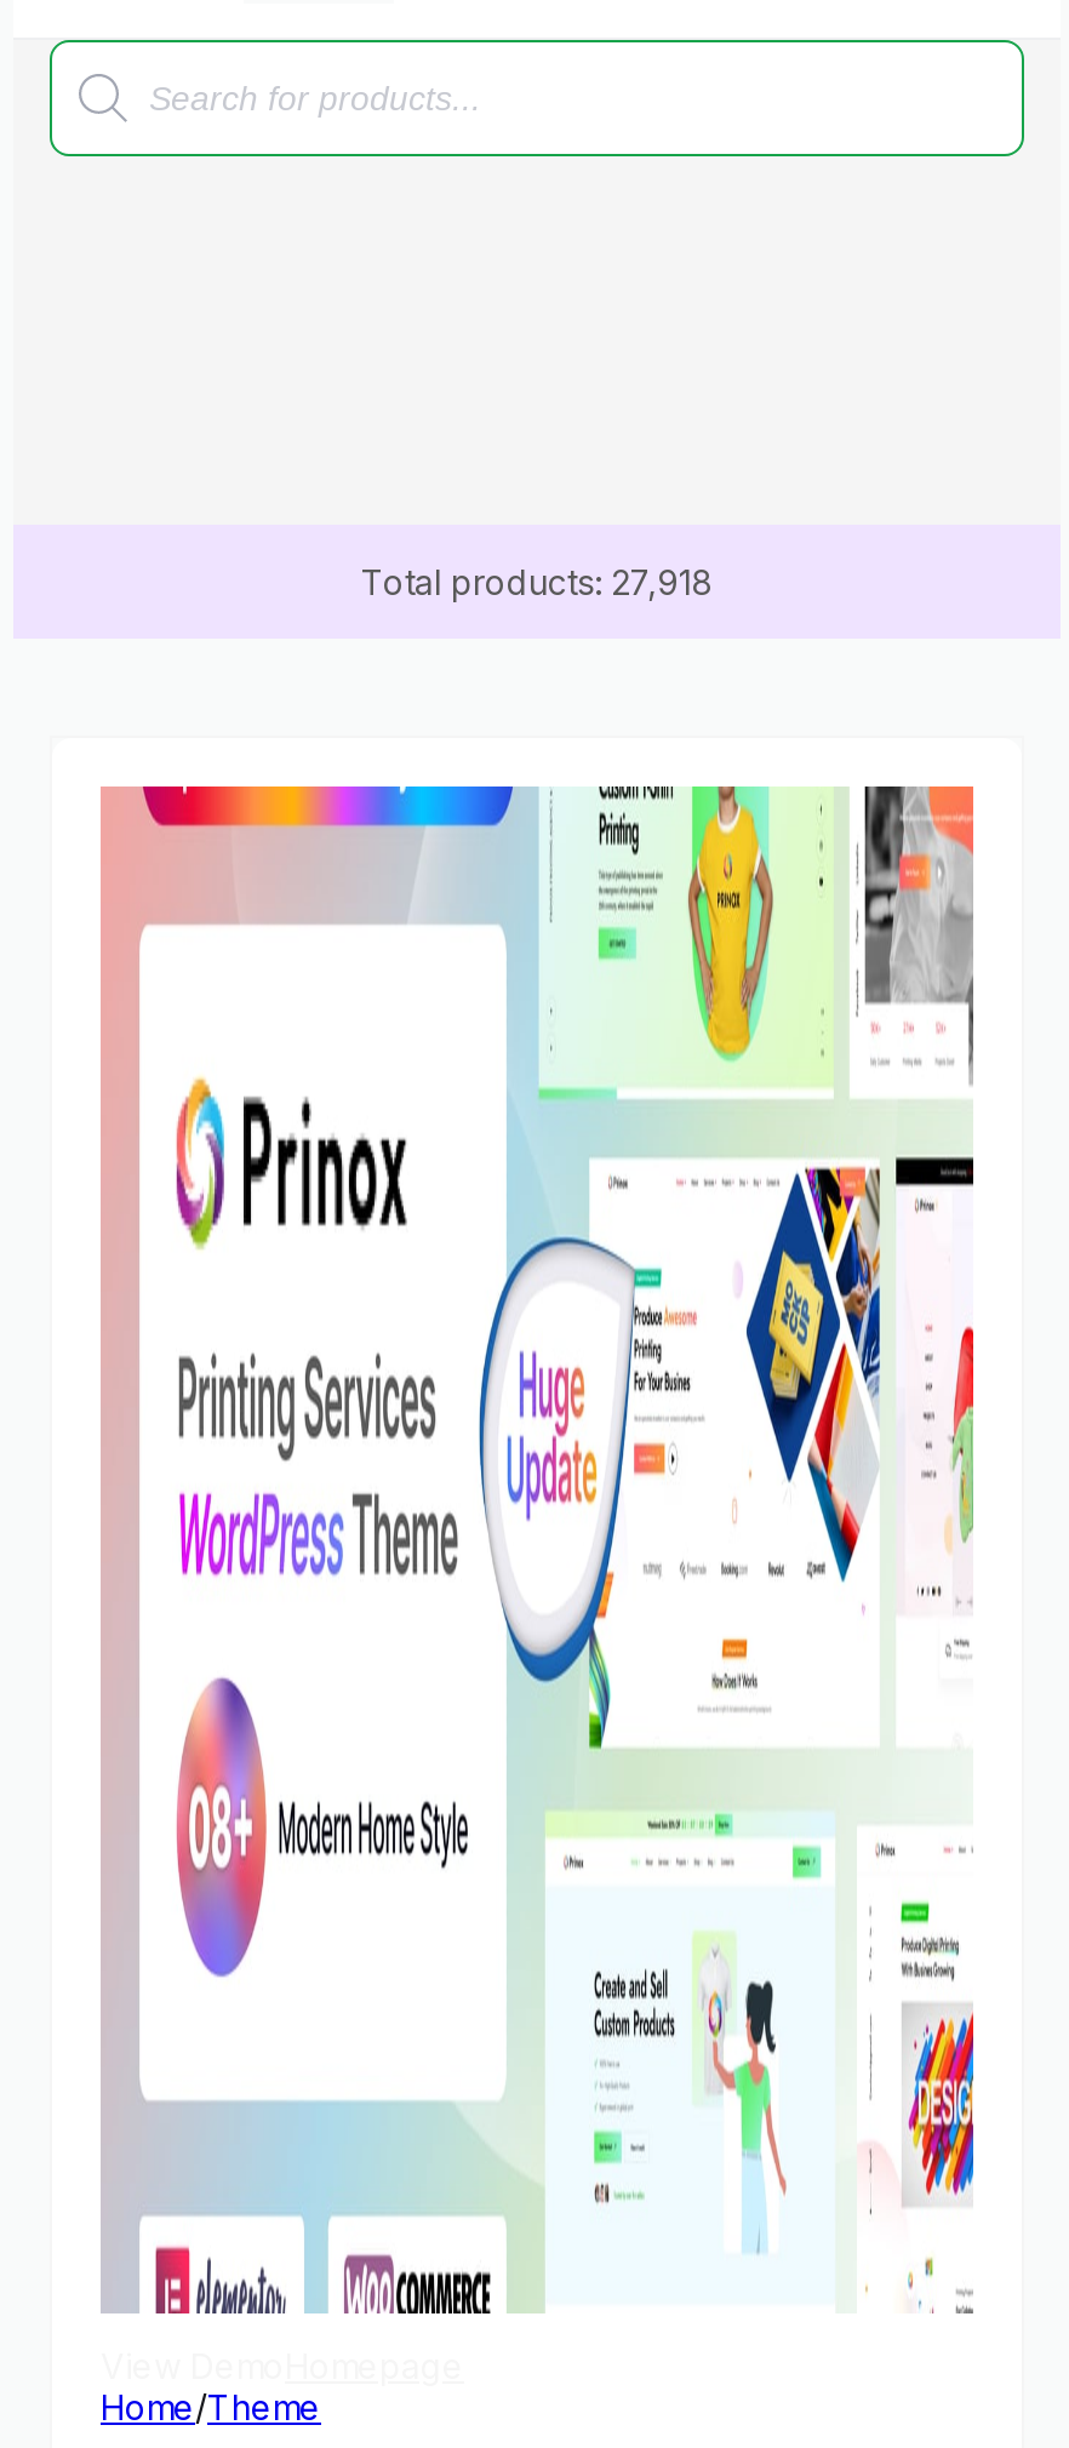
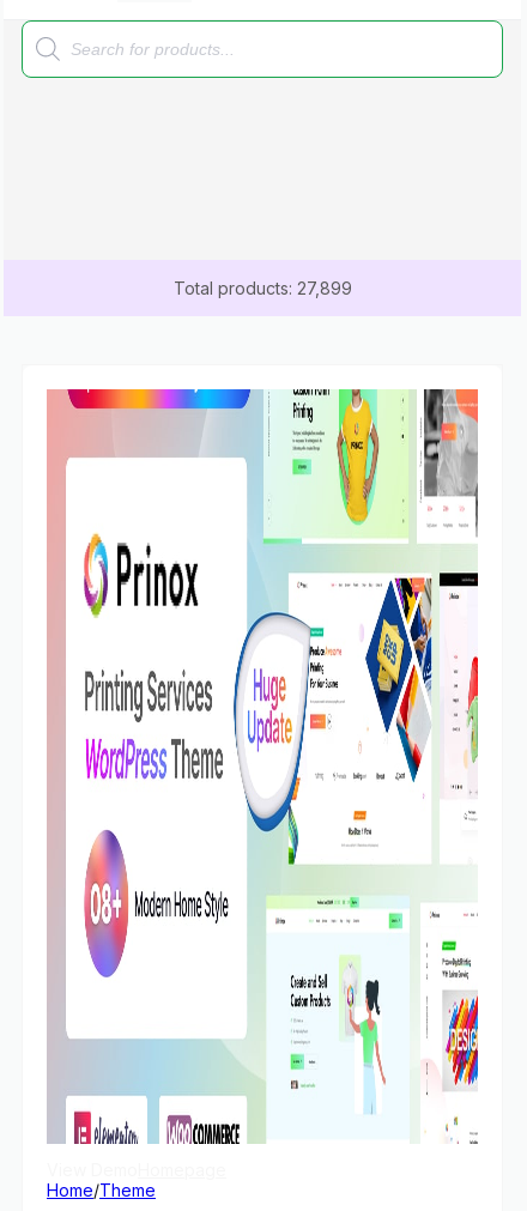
- Total products: 27,918
+ Total products: 27,899
